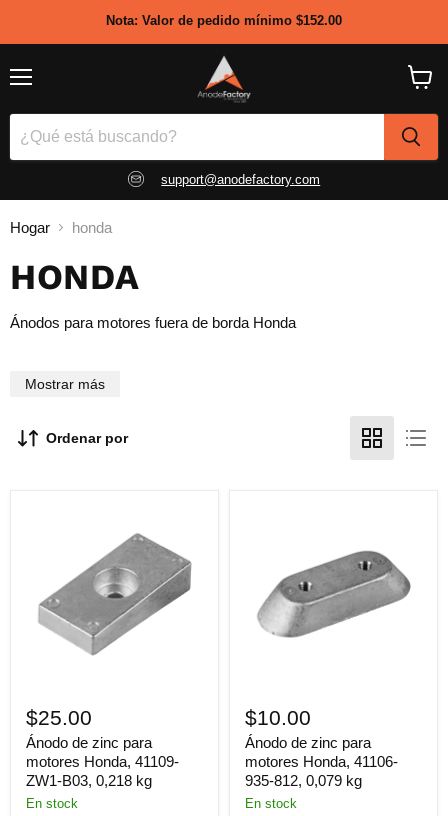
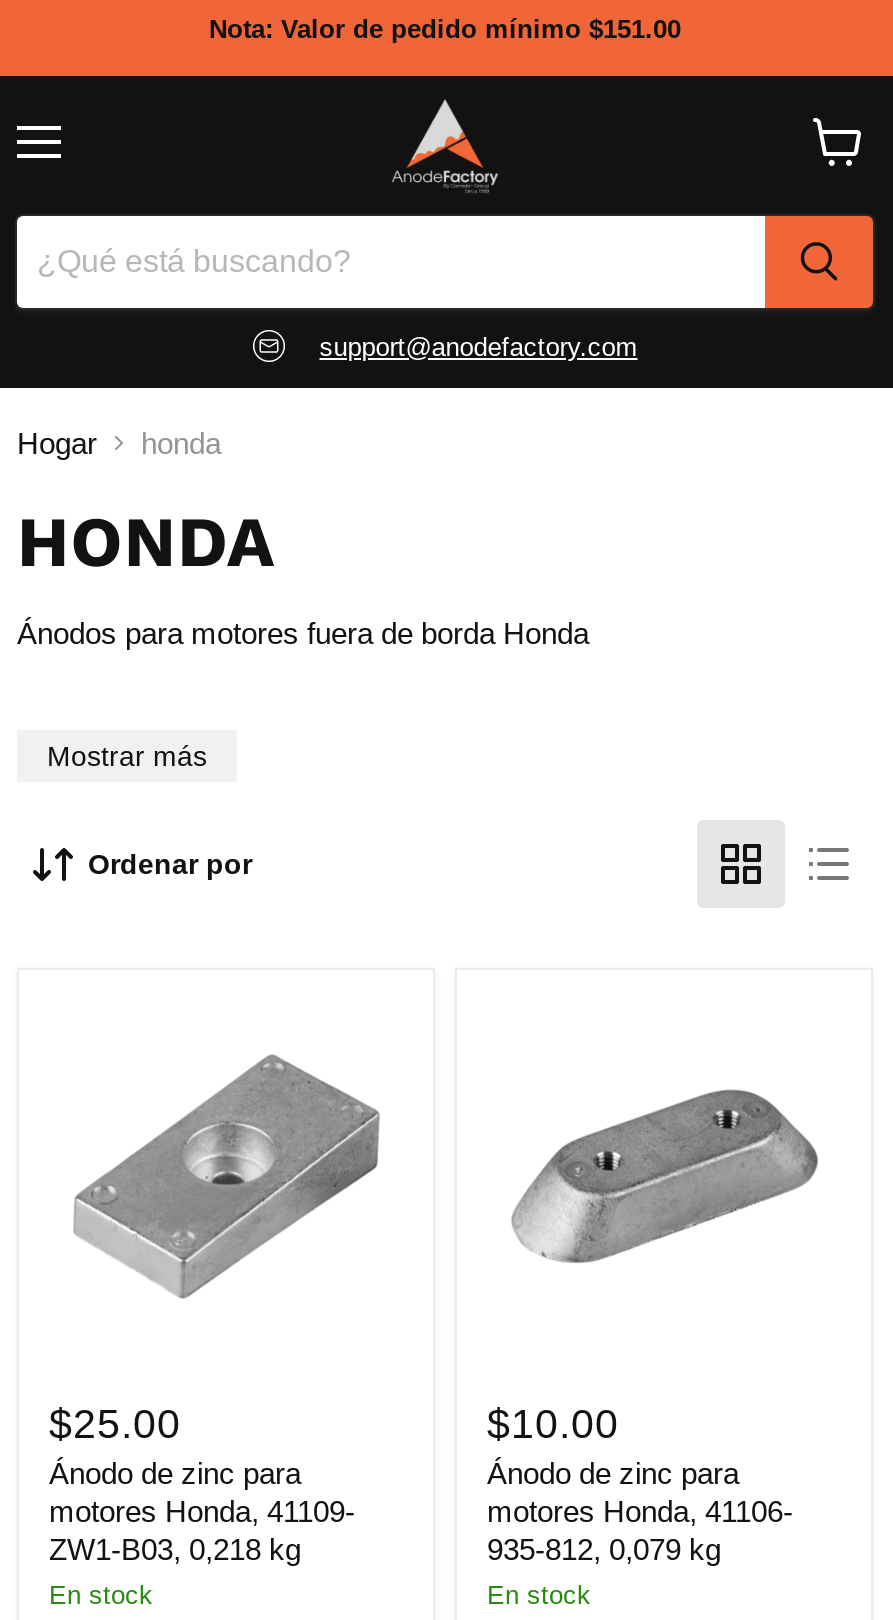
- Nota: Valor de pedido mínimo $152.00
+ Nota: Valor de pedido mínimo $151.00
